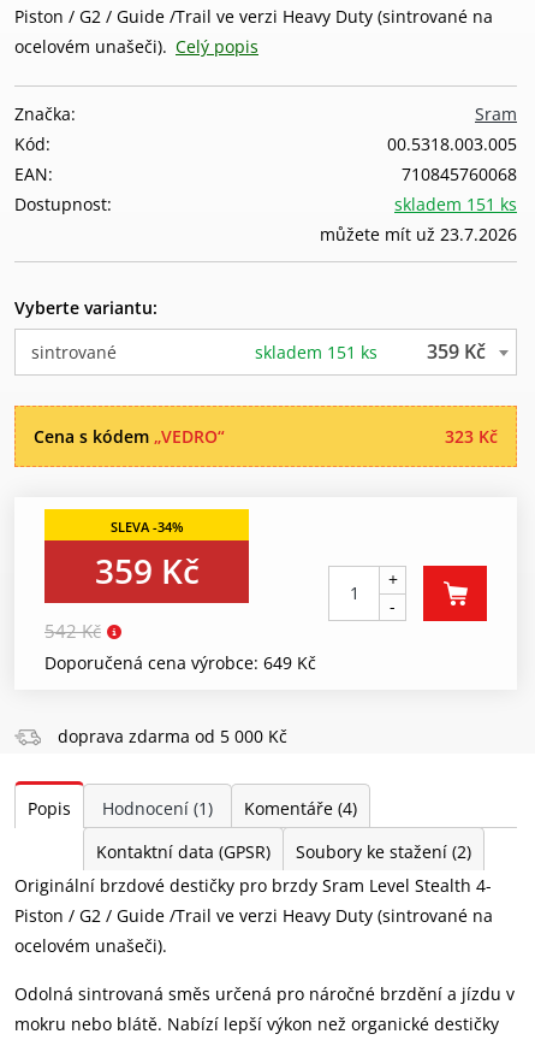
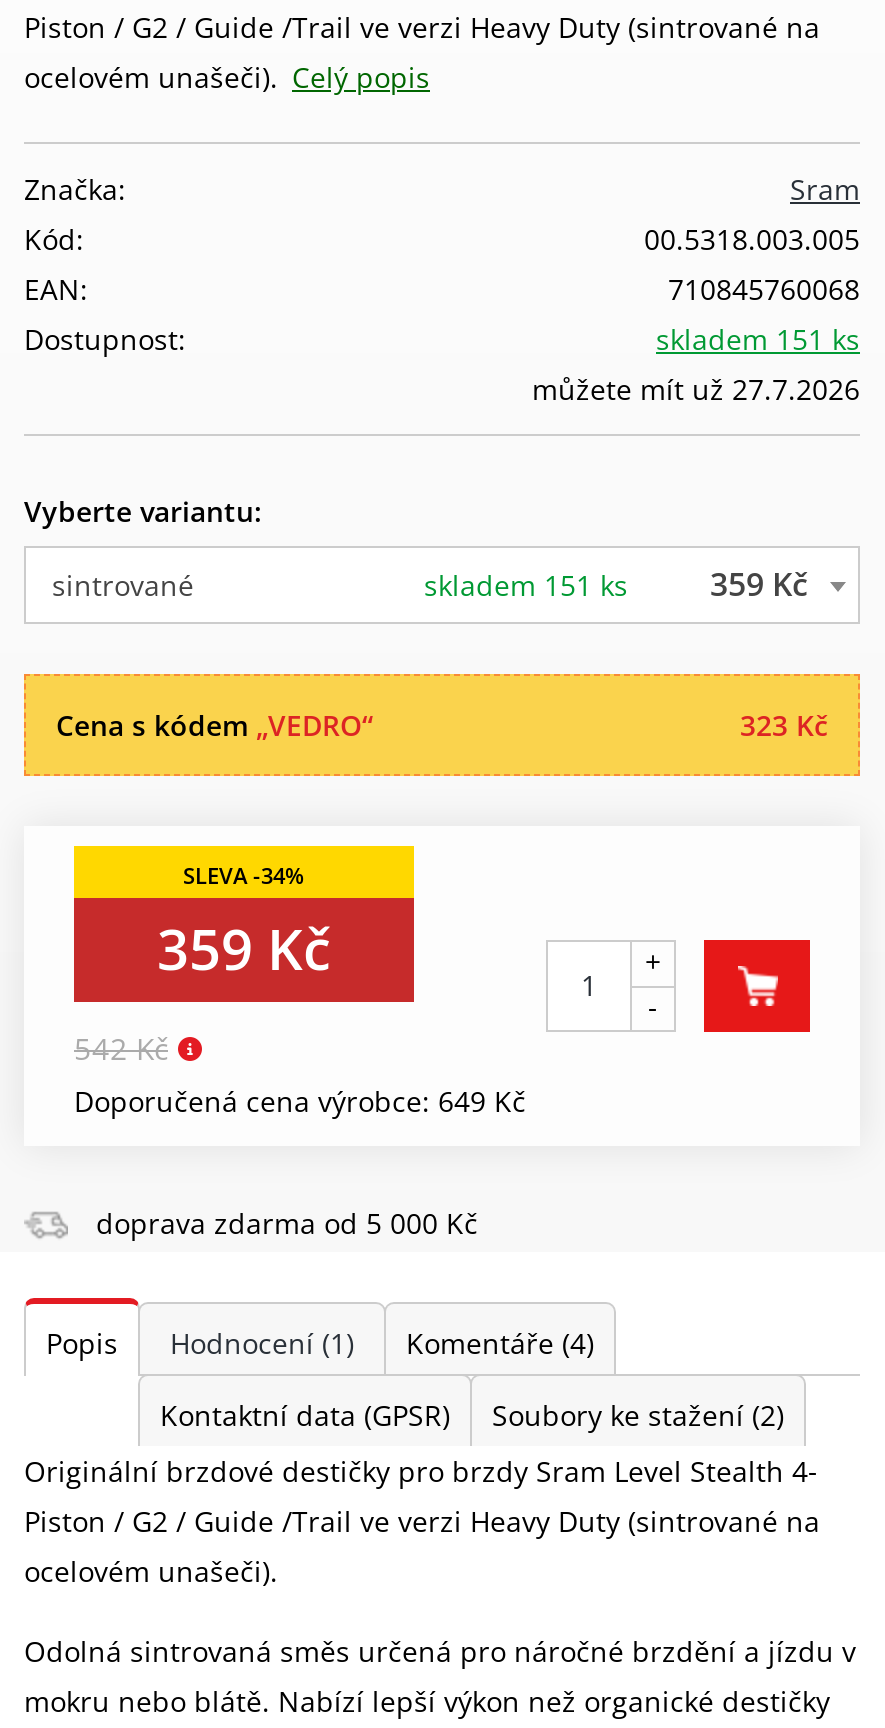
- můžete mít už 23.7.2026
+ můžete mít už 27.7.2026
